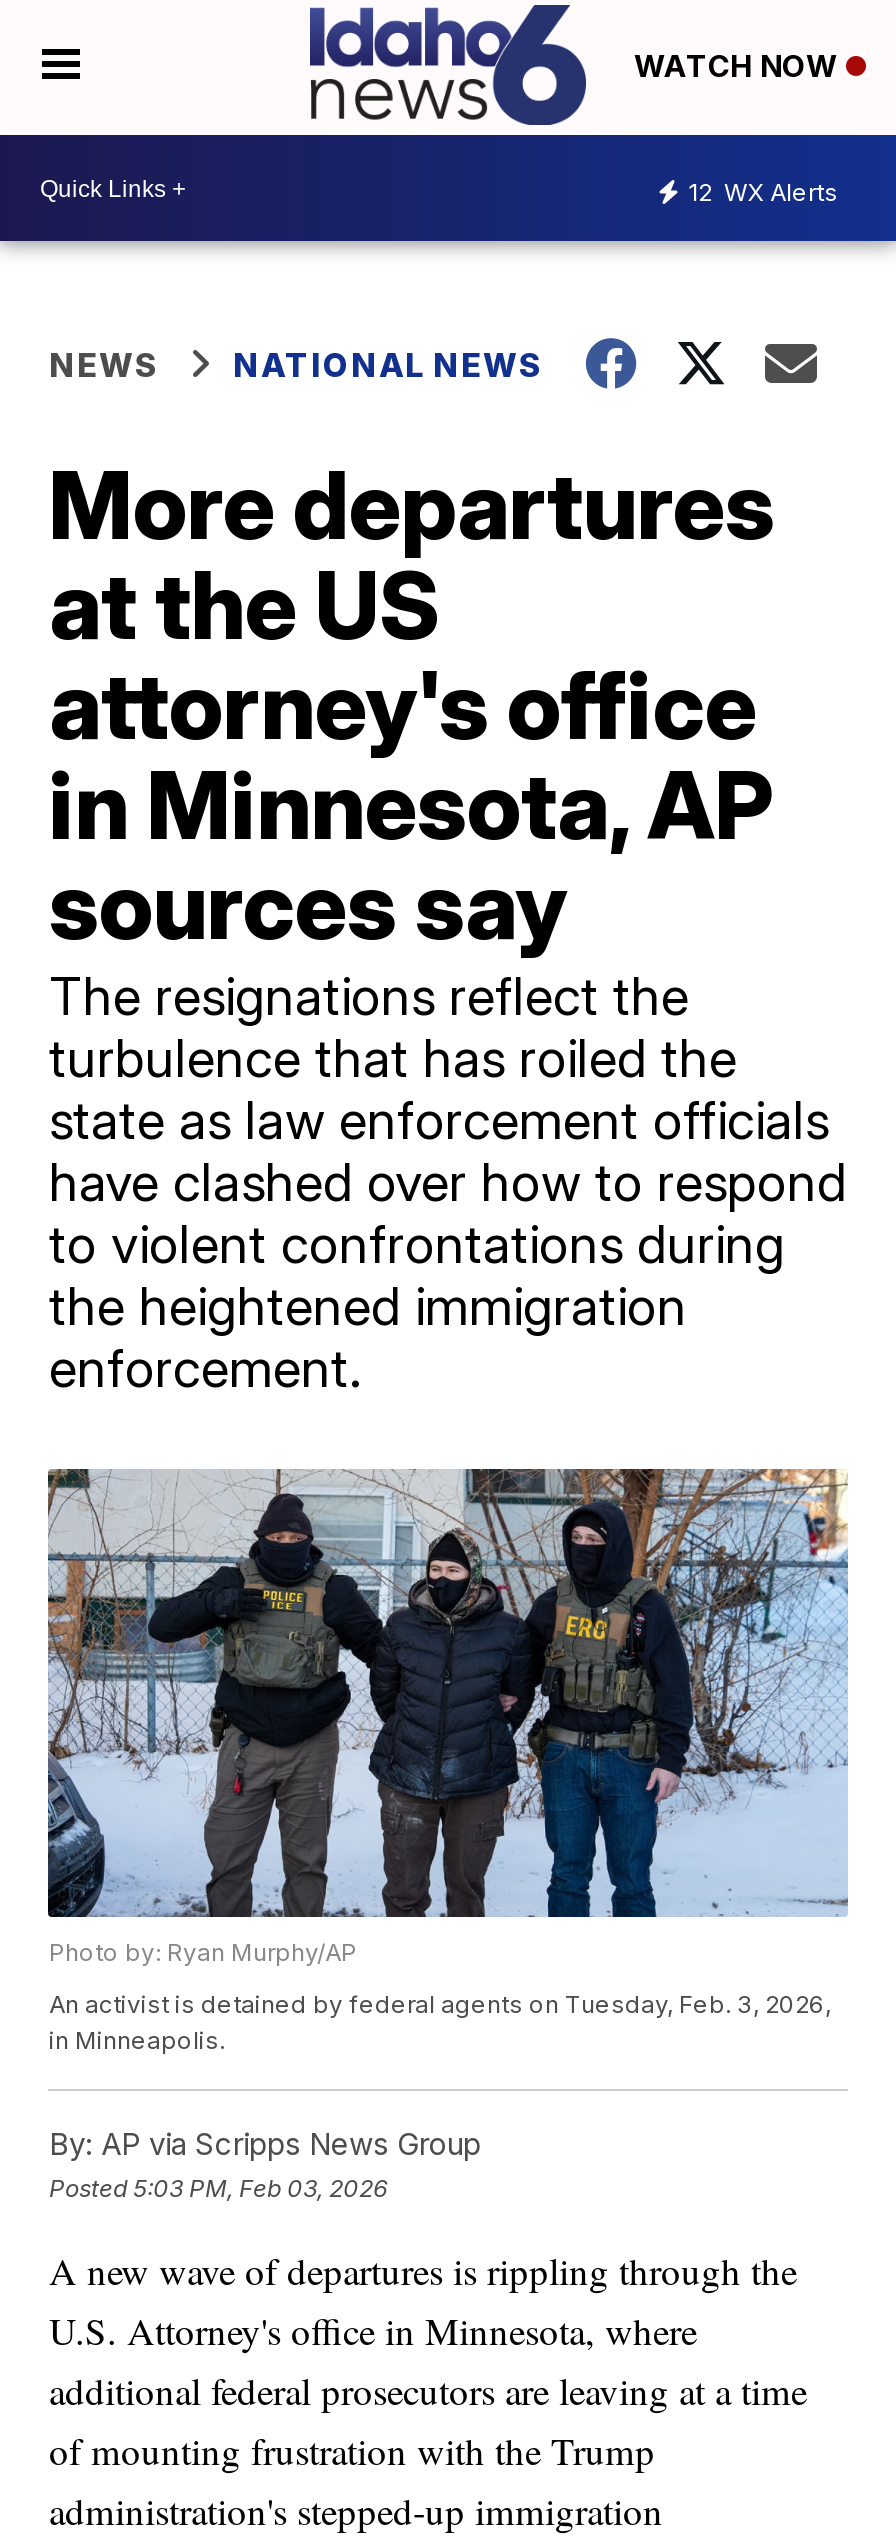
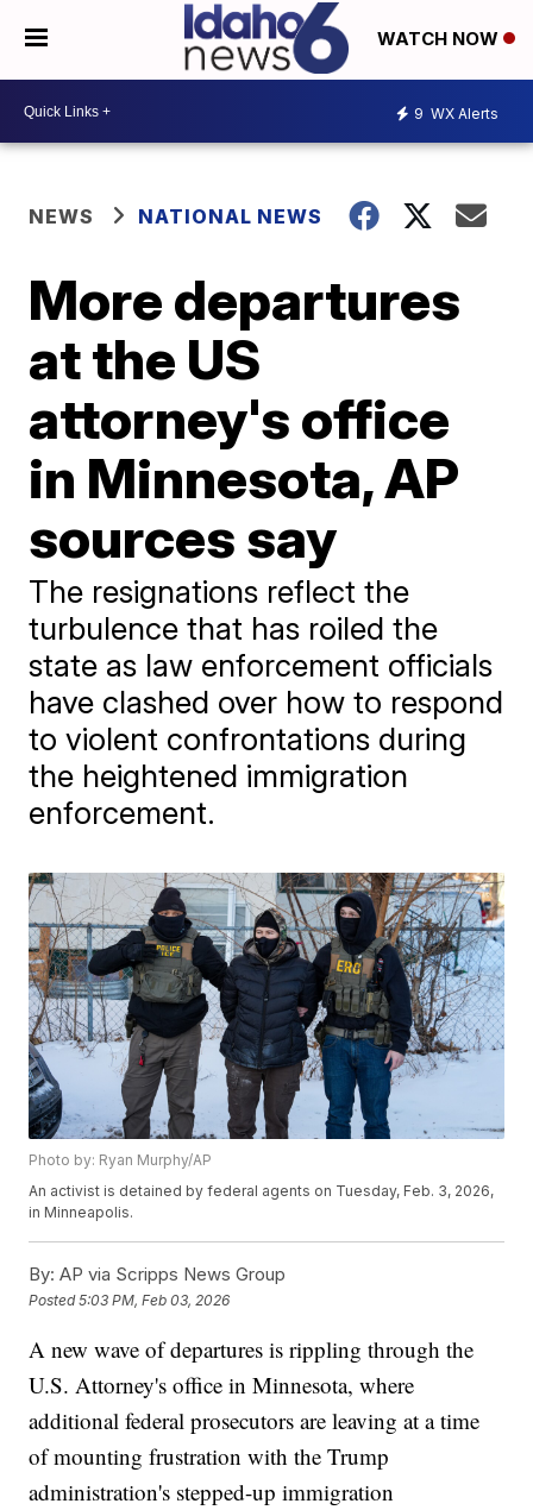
- 12 WX Alerts
+ 9 WX Alerts
